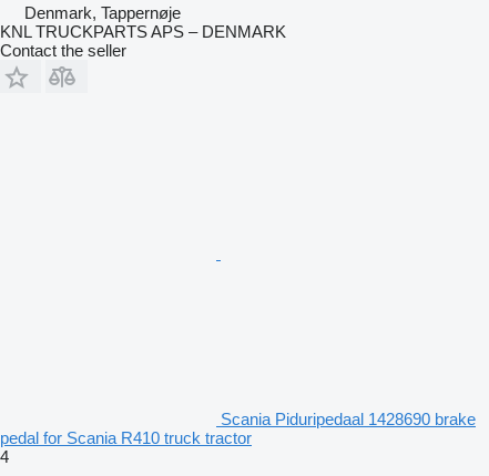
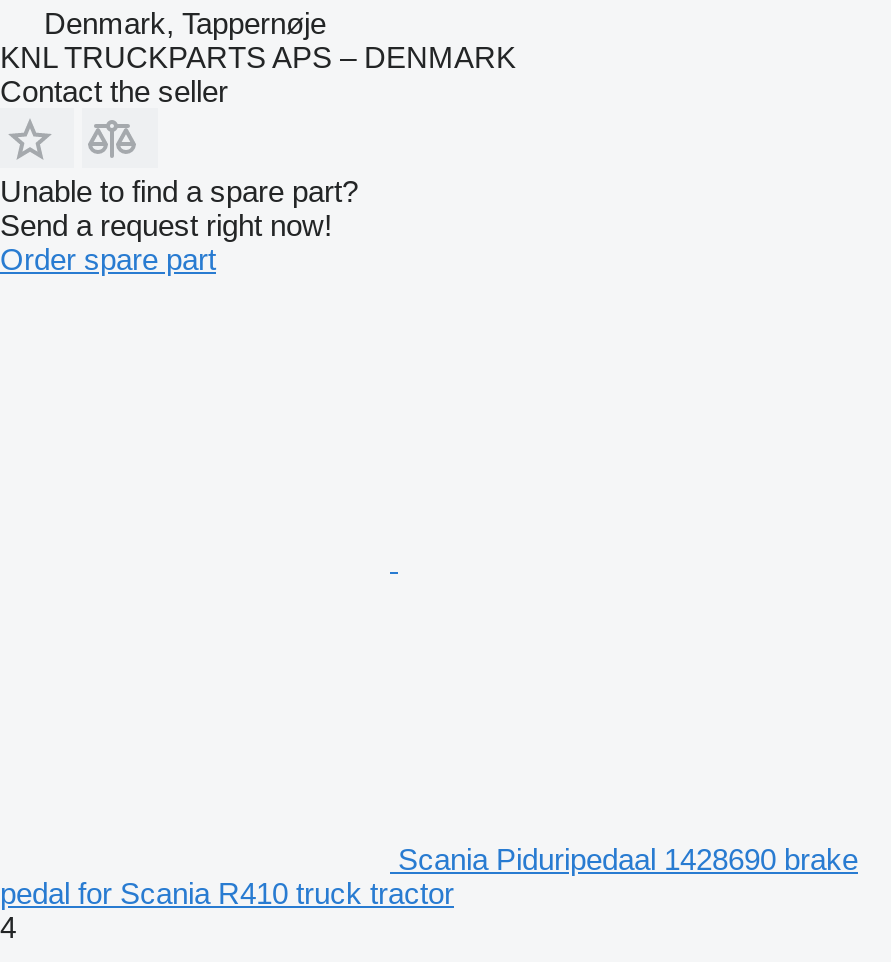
+ Unable to find a spare part?
+ Send a request right now!
+ Order spare part
